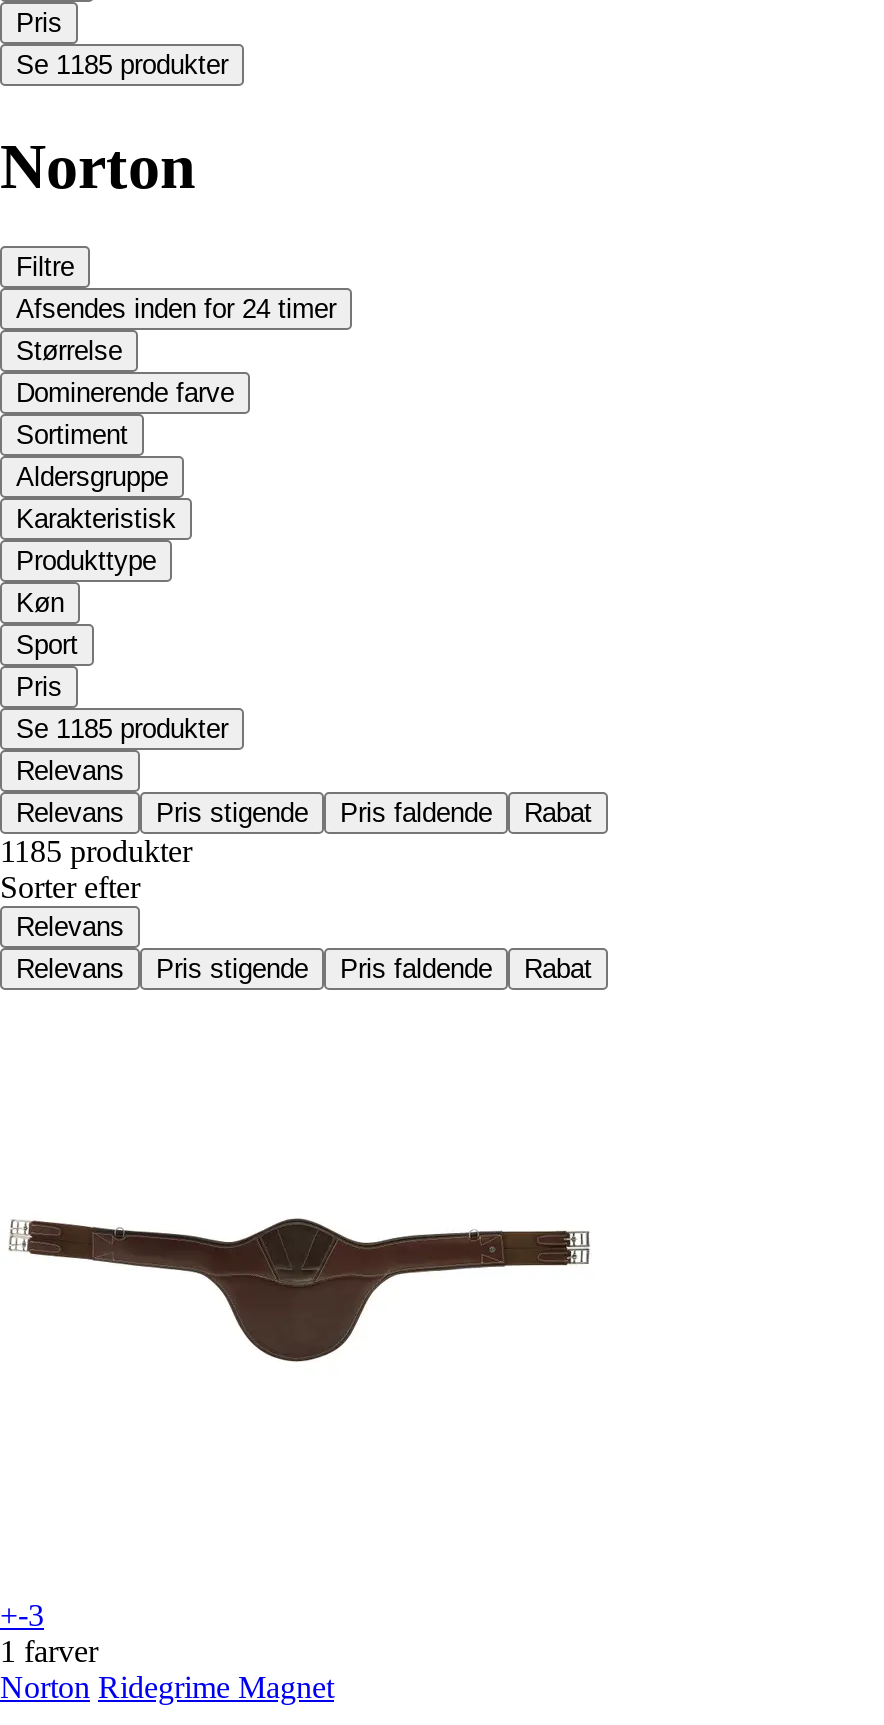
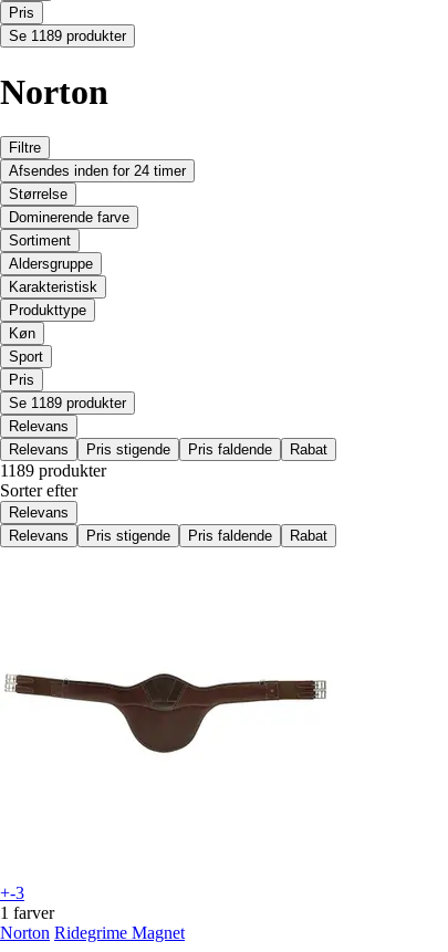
- Se 1185 produkter
+ Se 1189 produkter

- Se 1185 produkter
+ Se 1189 produkter

- 1185 produkter
+ 1189 produkter
